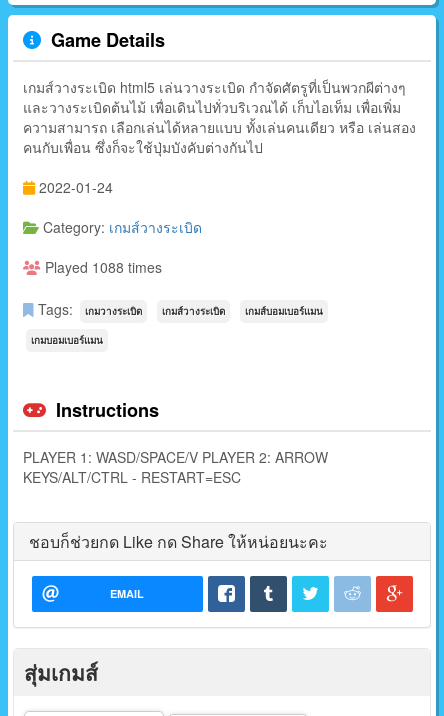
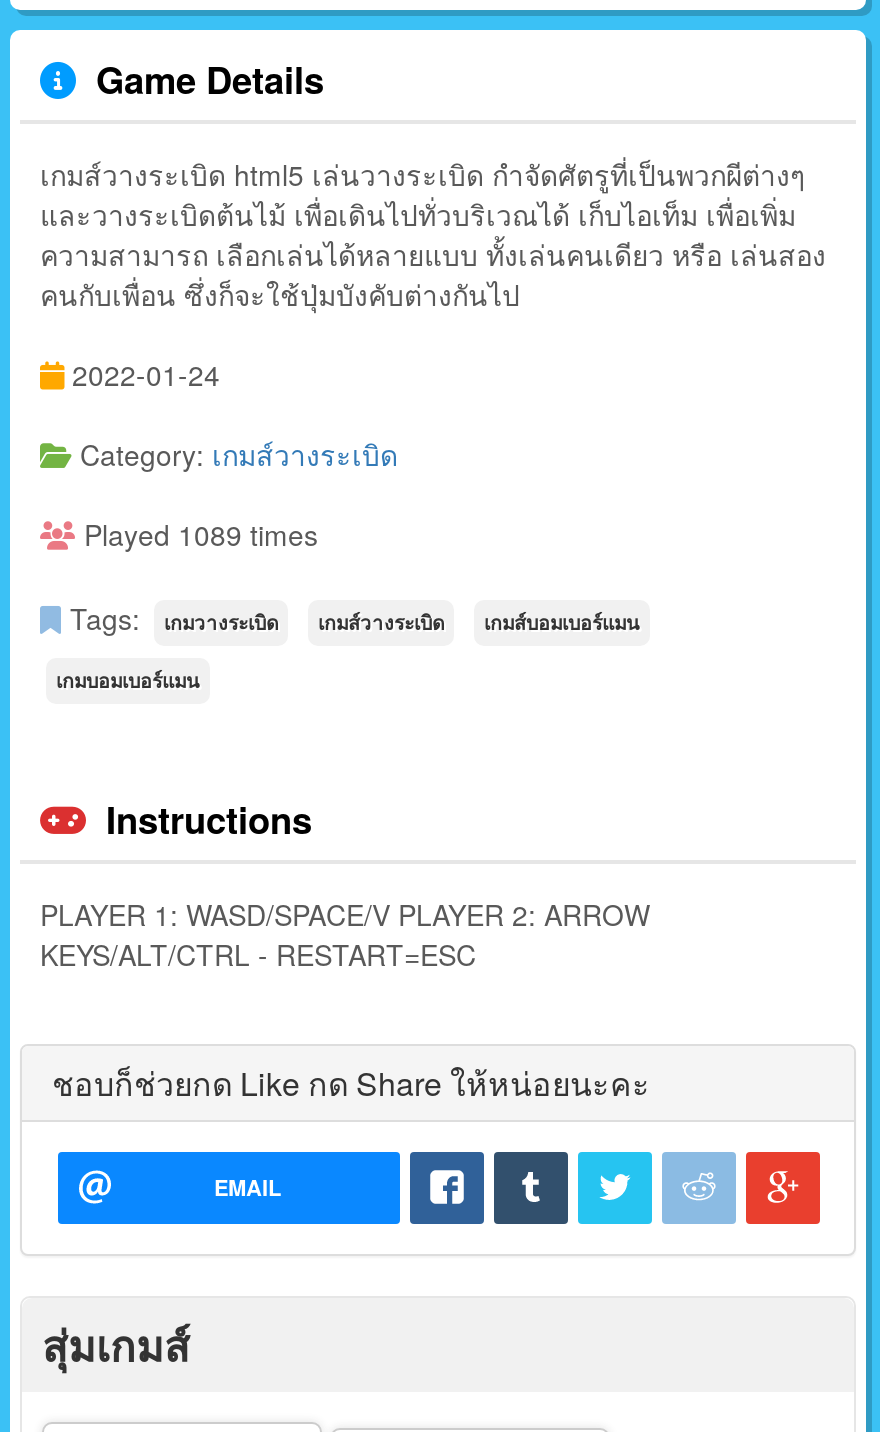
- Played 1088 times
+ Played 1089 times
